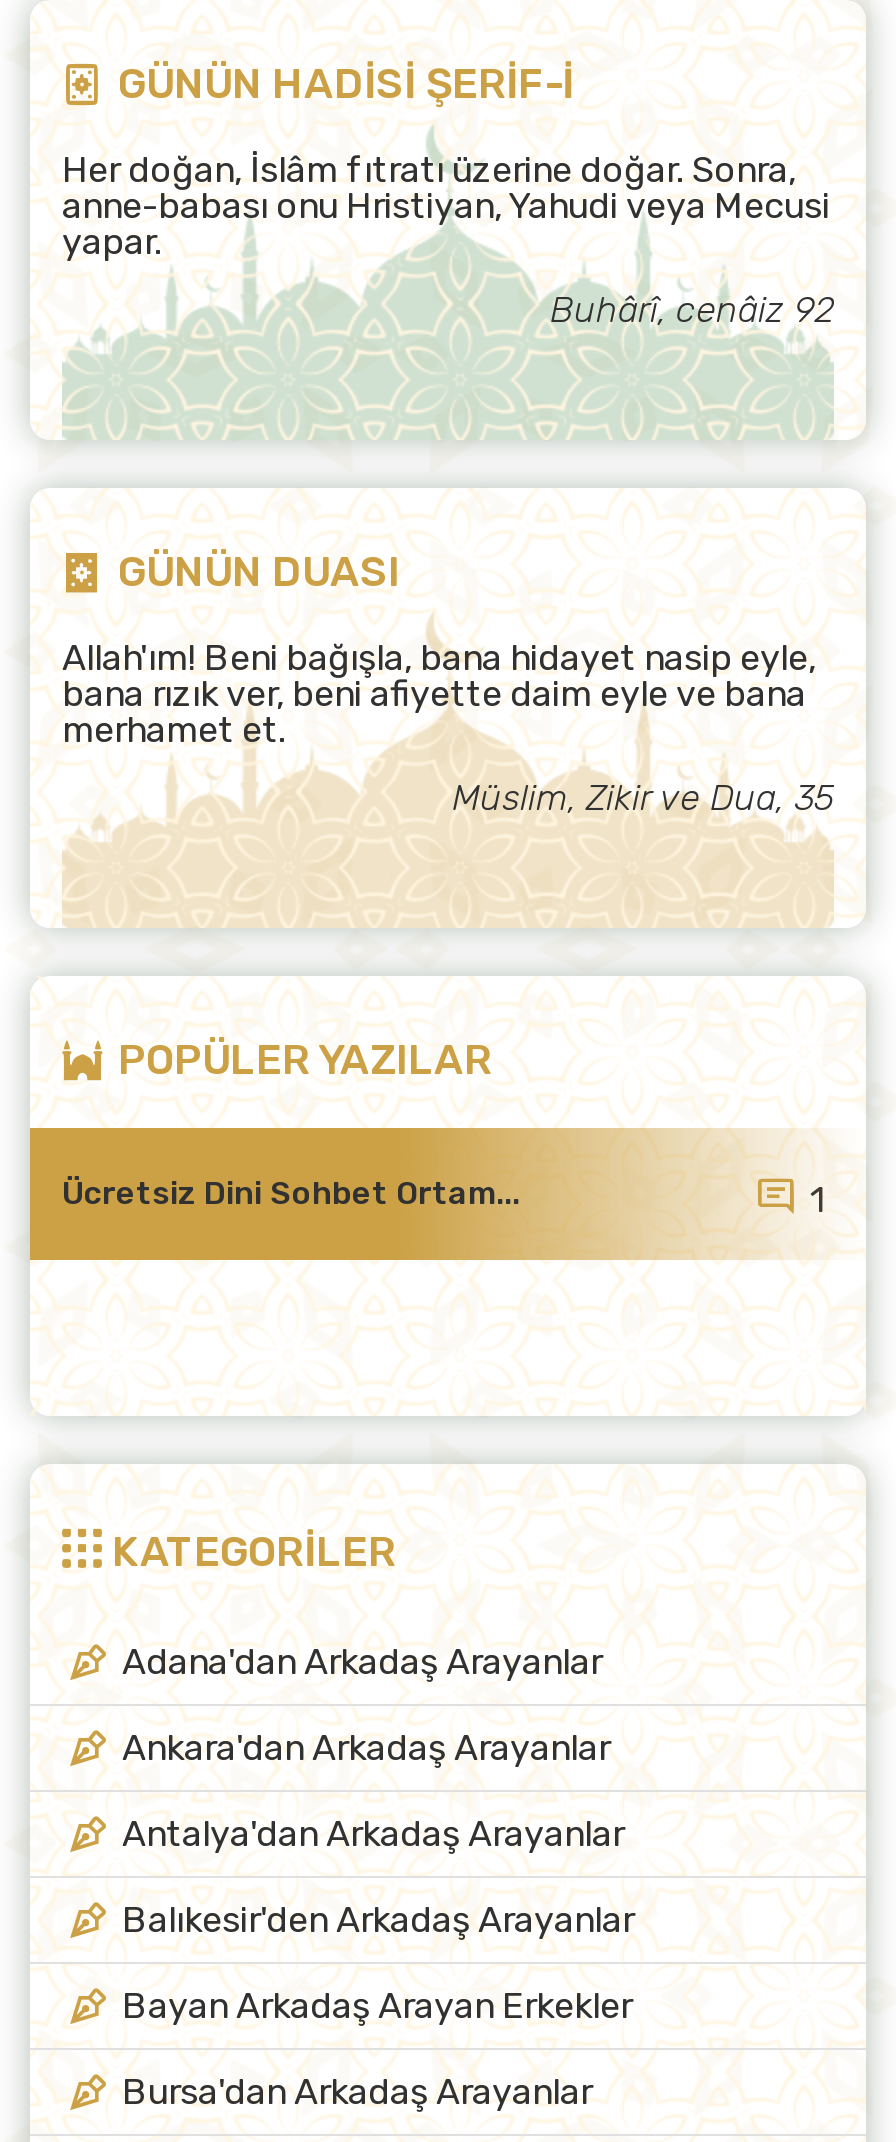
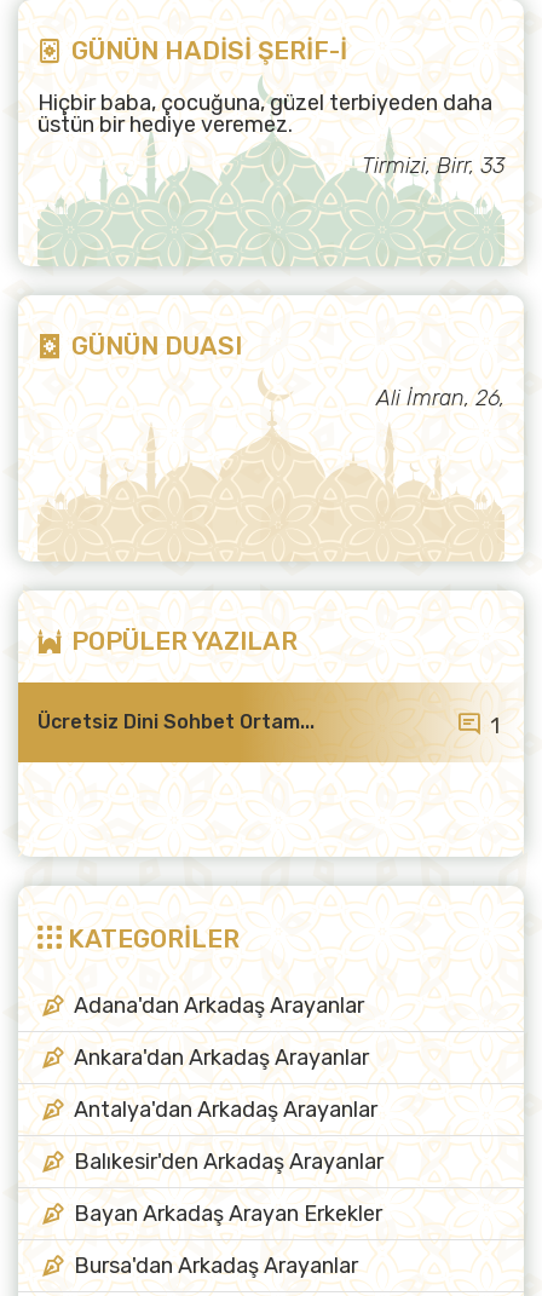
- Her doğan, İslâm fıtratı üzerine doğar. Sonra,
- anne-babası onu Hristiyan, Yahudi veya Mecusi
- yapar.
+ Hiçbir baba, çocuğuna, güzel terbiyeden daha
+ üstün bir hediye veremez.

- Buhârî, cenâiz 92
+ Tirmizi, Birr, 33

- Allah'ım! Beni bağışla, bana hidayet nasip eyle,
- bana rızık ver, beni afiyette daim eyle ve bana
- merhamet et.
- Müslim, Zikir ve Dua, 35
+ Ali İmran, 26,
